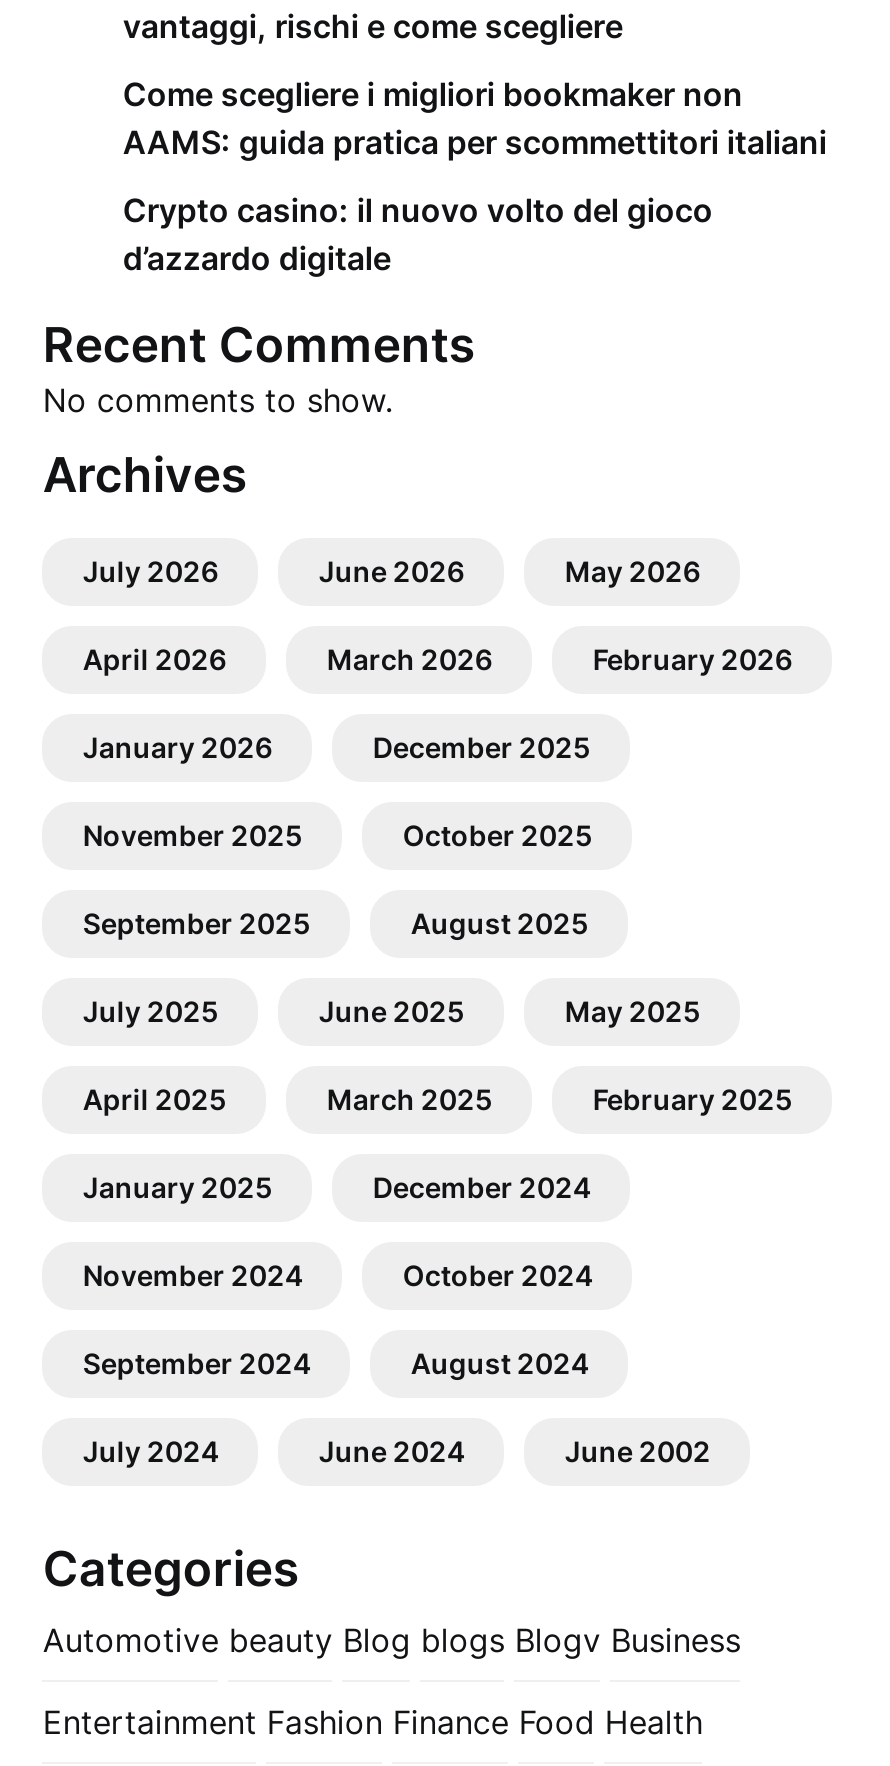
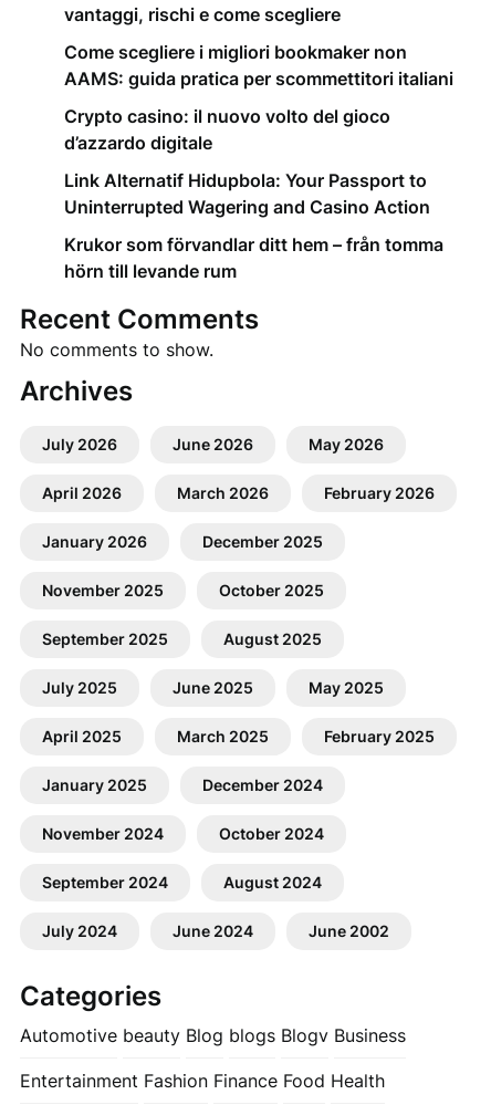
+ Link Alternatif Hidupbola: Your Passport to
+ Uninterrupted Wagering and Casino Action
+ Krukor som förvandlar ditt hem – från tomma
+ hörn till levande rum
